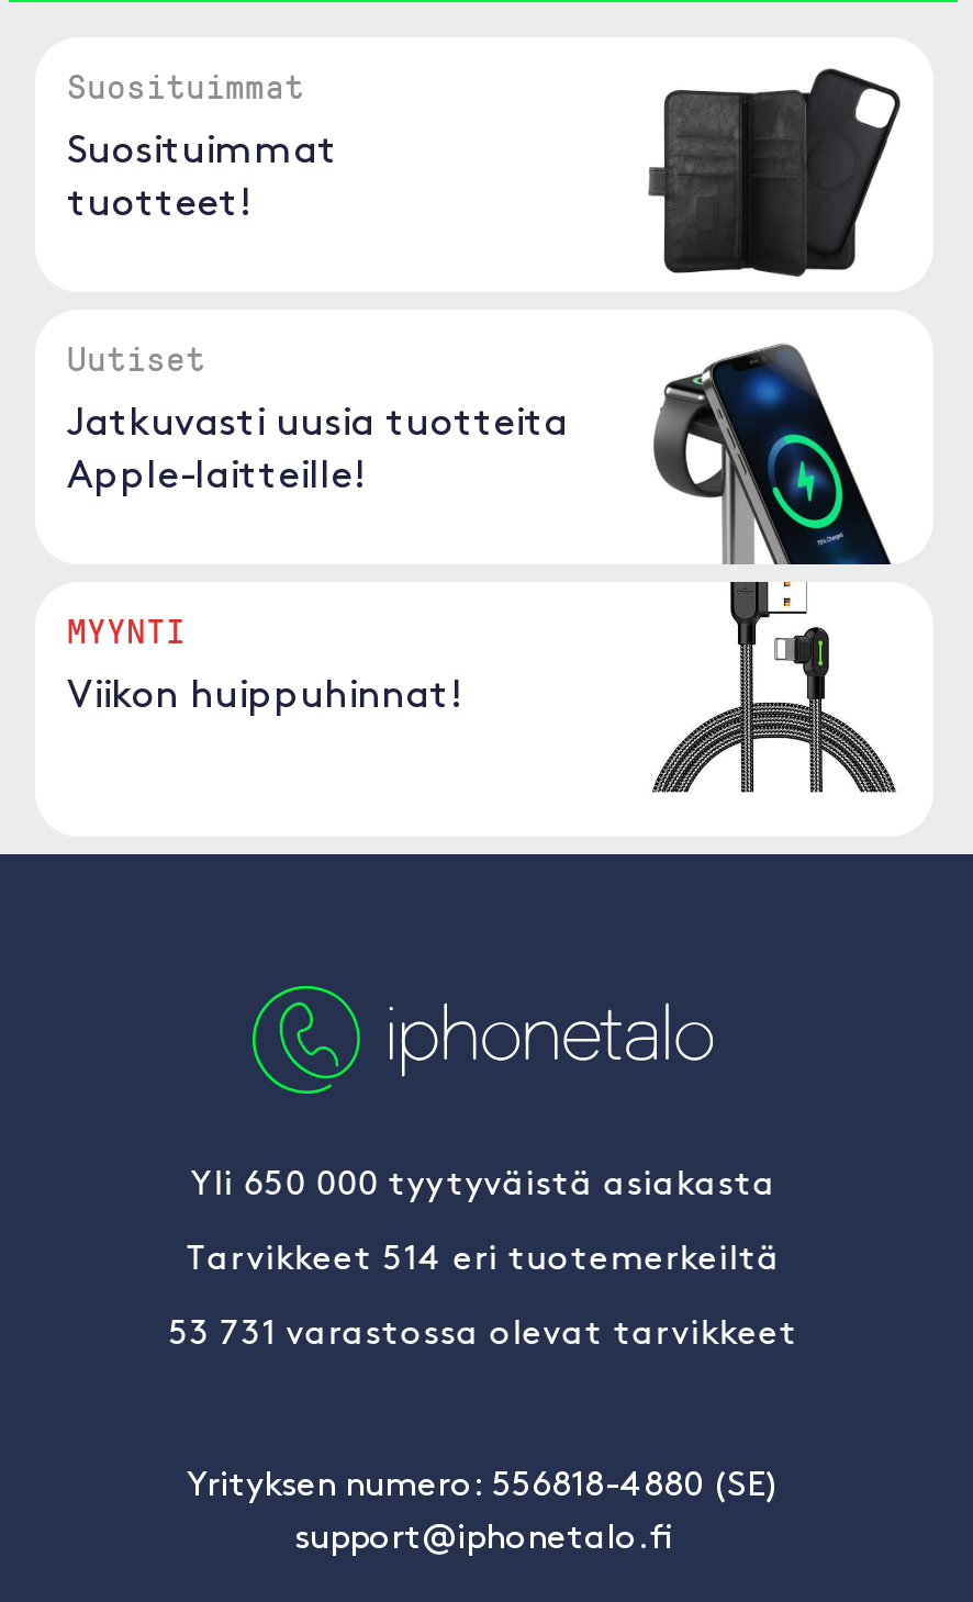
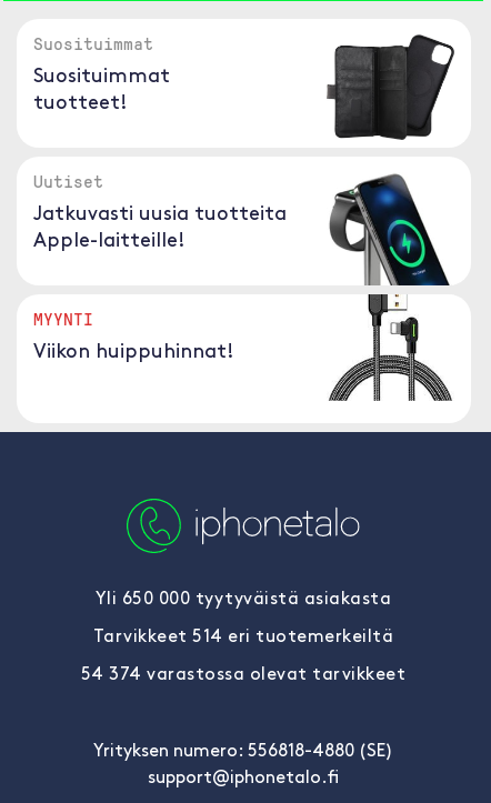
- 53 731 varastossa olevat tarvikkeet
+ 54 374 varastossa olevat tarvikkeet
